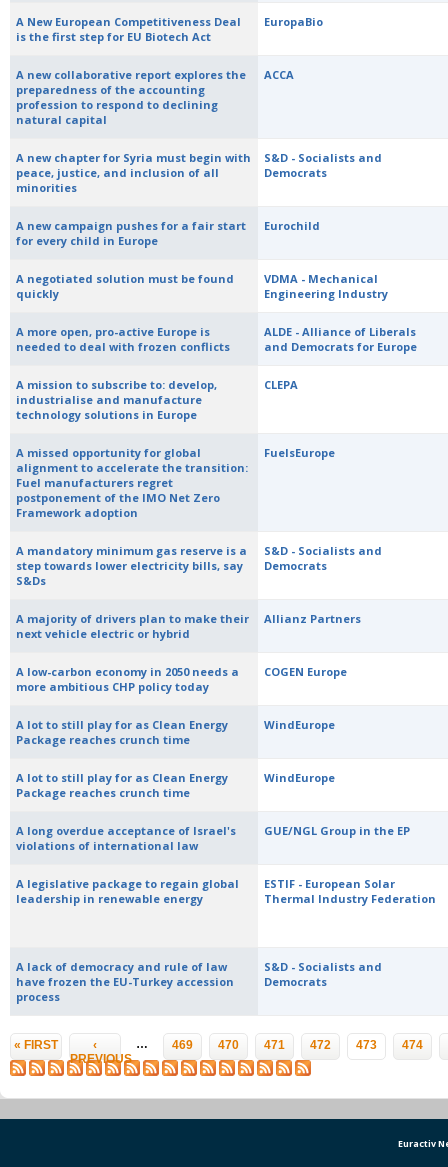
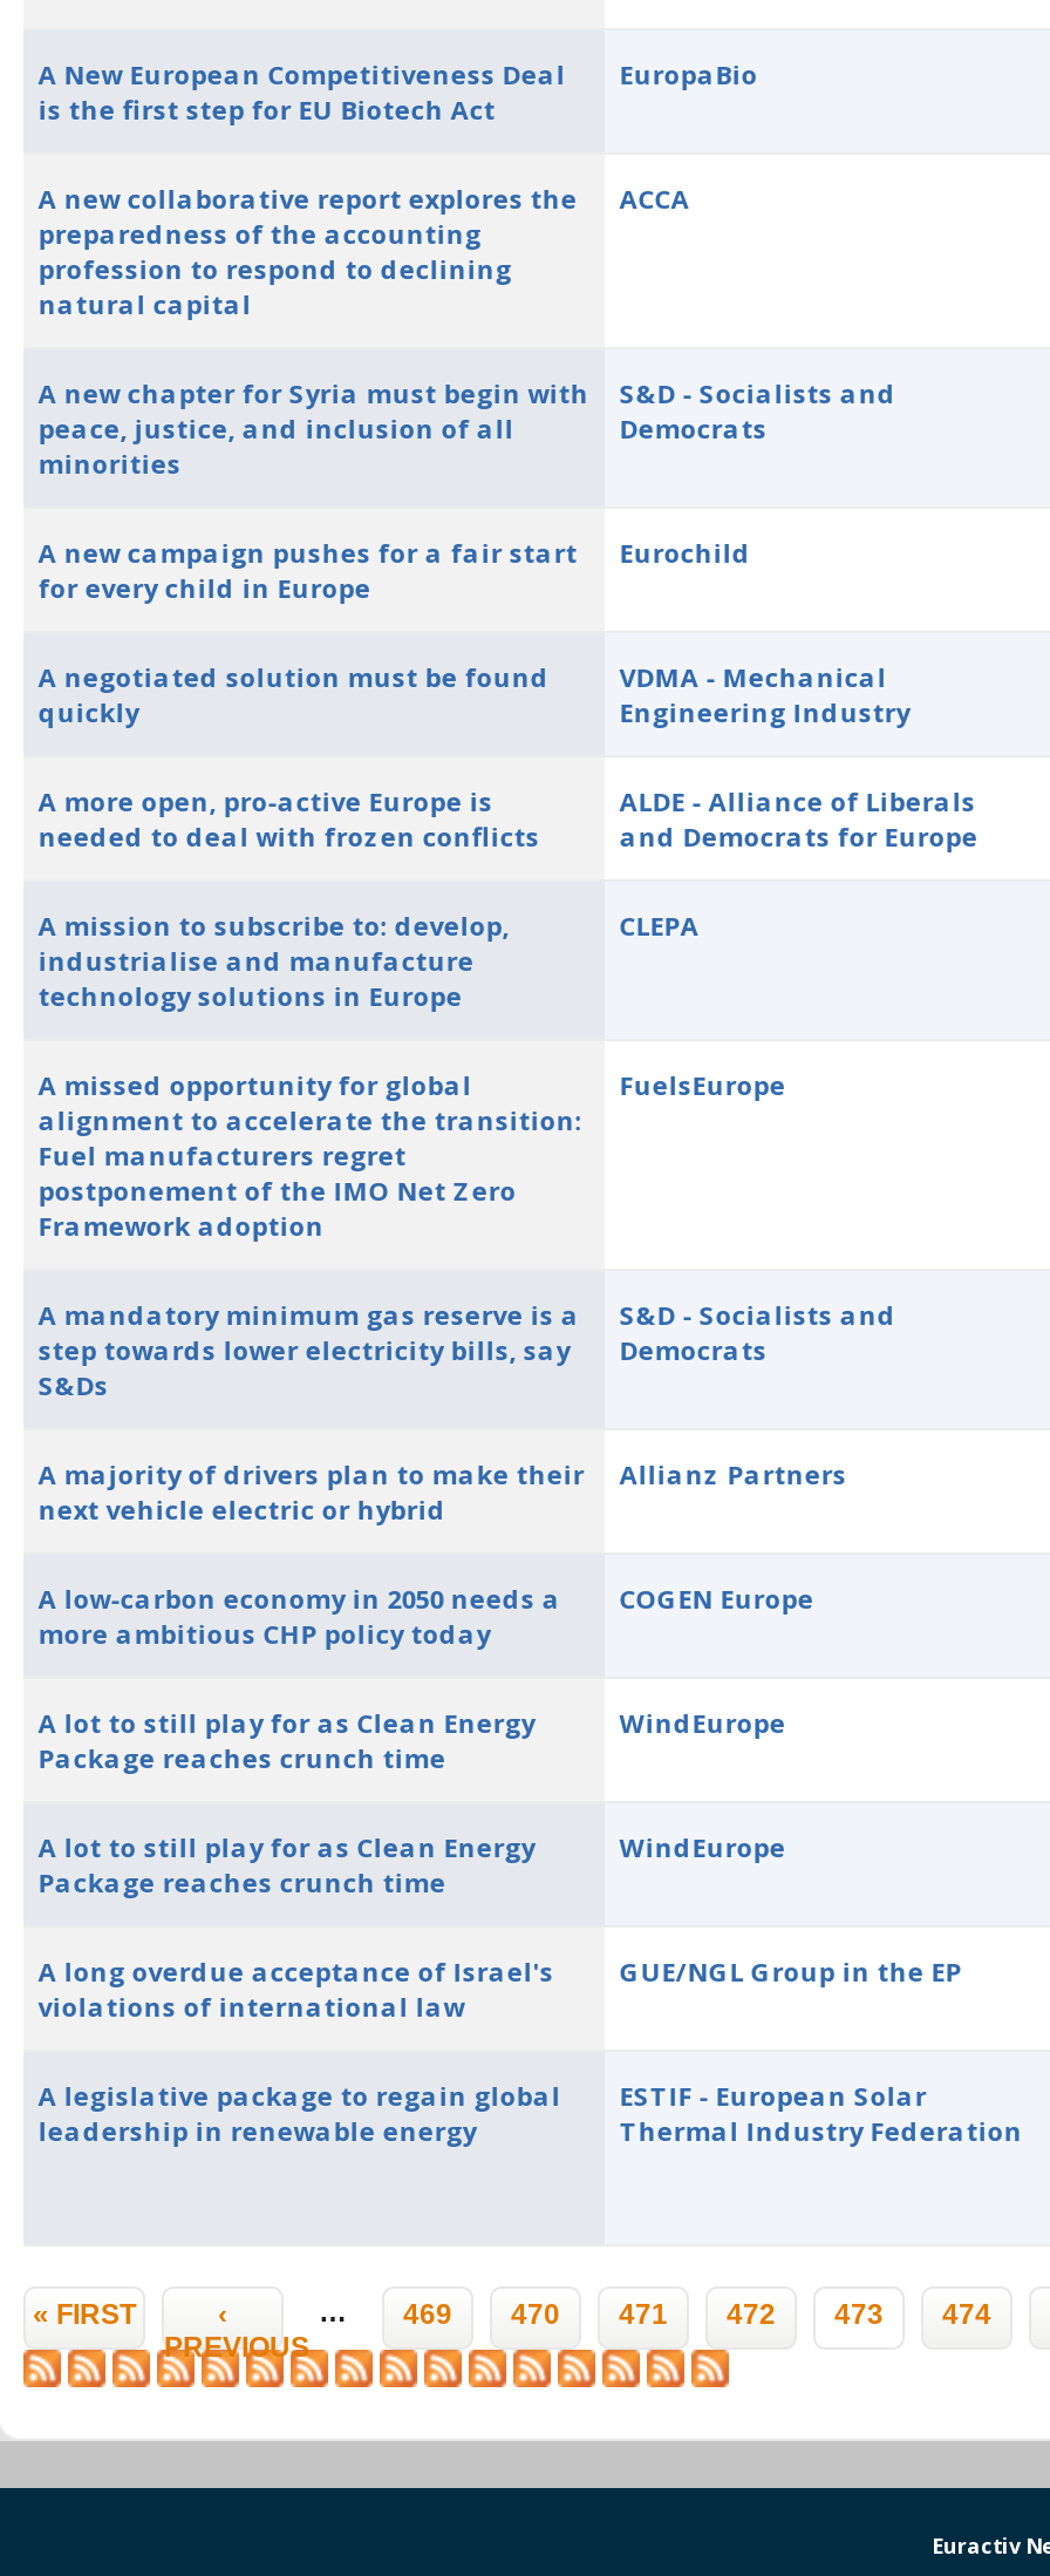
- A lack of democracy and rule of law
- have frozen the EU-Turkey accession
- process

- S&D - Socialists and
- Democrats
